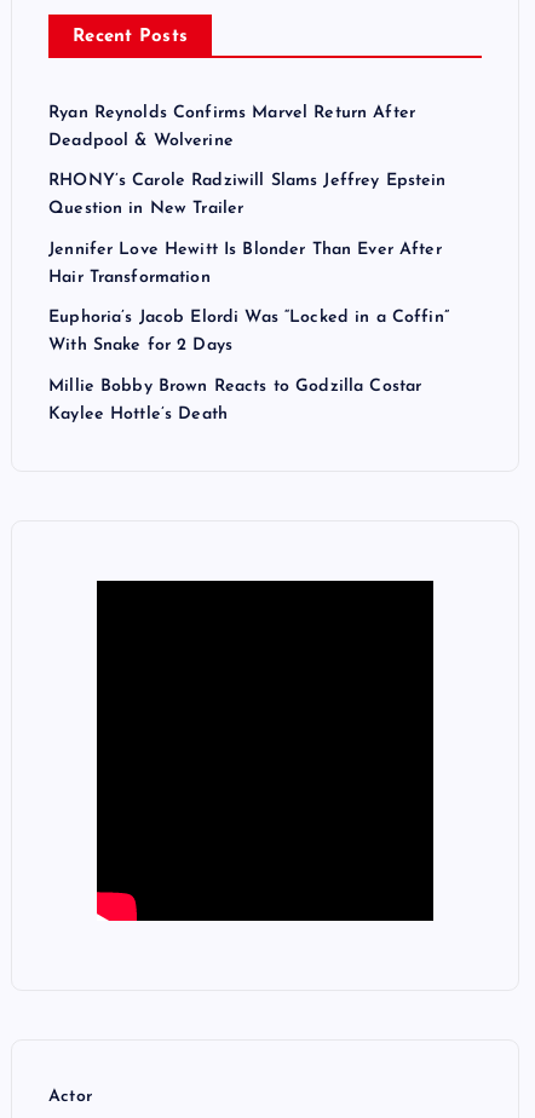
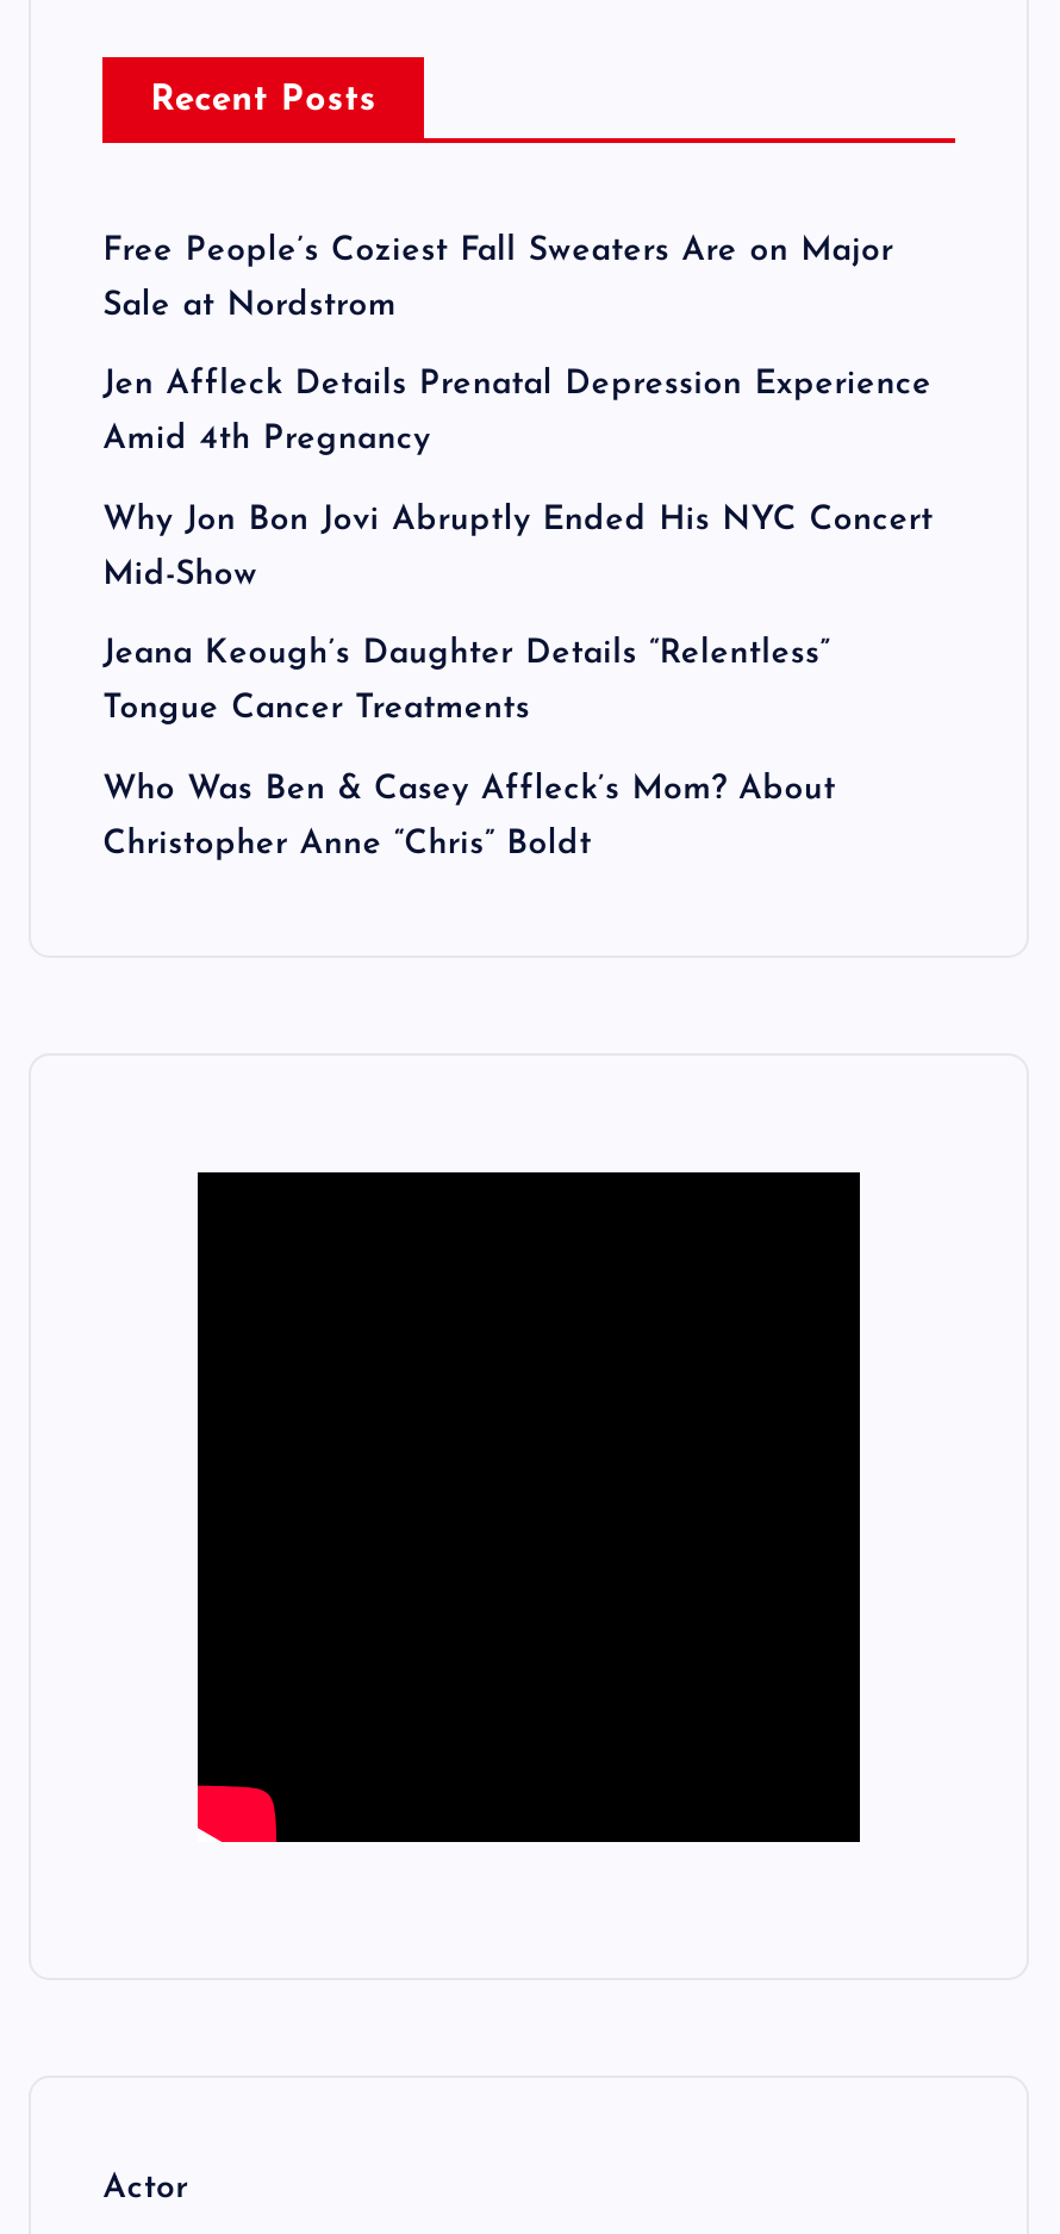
- Ryan Reynolds Confirms Marvel Return After
+ Free People’s Coziest Fall Sweaters Are on Major

- Deadpool & Wolverine
+ Sale at Nordstrom

- RHONY’s Carole Radziwill Slams Jeffrey Epstein
+ Jen Affleck Details Prenatal Depression Experience

- Question in New Trailer
+ Amid 4th Pregnancy

- Jennifer Love Hewitt Is Blonder Than Ever After
+ Why Jon Bon Jovi Abruptly Ended His NYC Concert

- Hair Transformation
+ Mid-Show

- Euphoria’s Jacob Elordi Was “Locked in a Coffin”
+ Jeana Keough’s Daughter Details “Relentless”

- With Snake for 2 Days
+ Tongue Cancer Treatments

- Millie Bobby Brown Reacts to Godzilla Costar
+ Who Was Ben & Casey Affleck’s Mom? About

- Kaylee Hottle’s Death
+ Christopher Anne “Chris” Boldt
